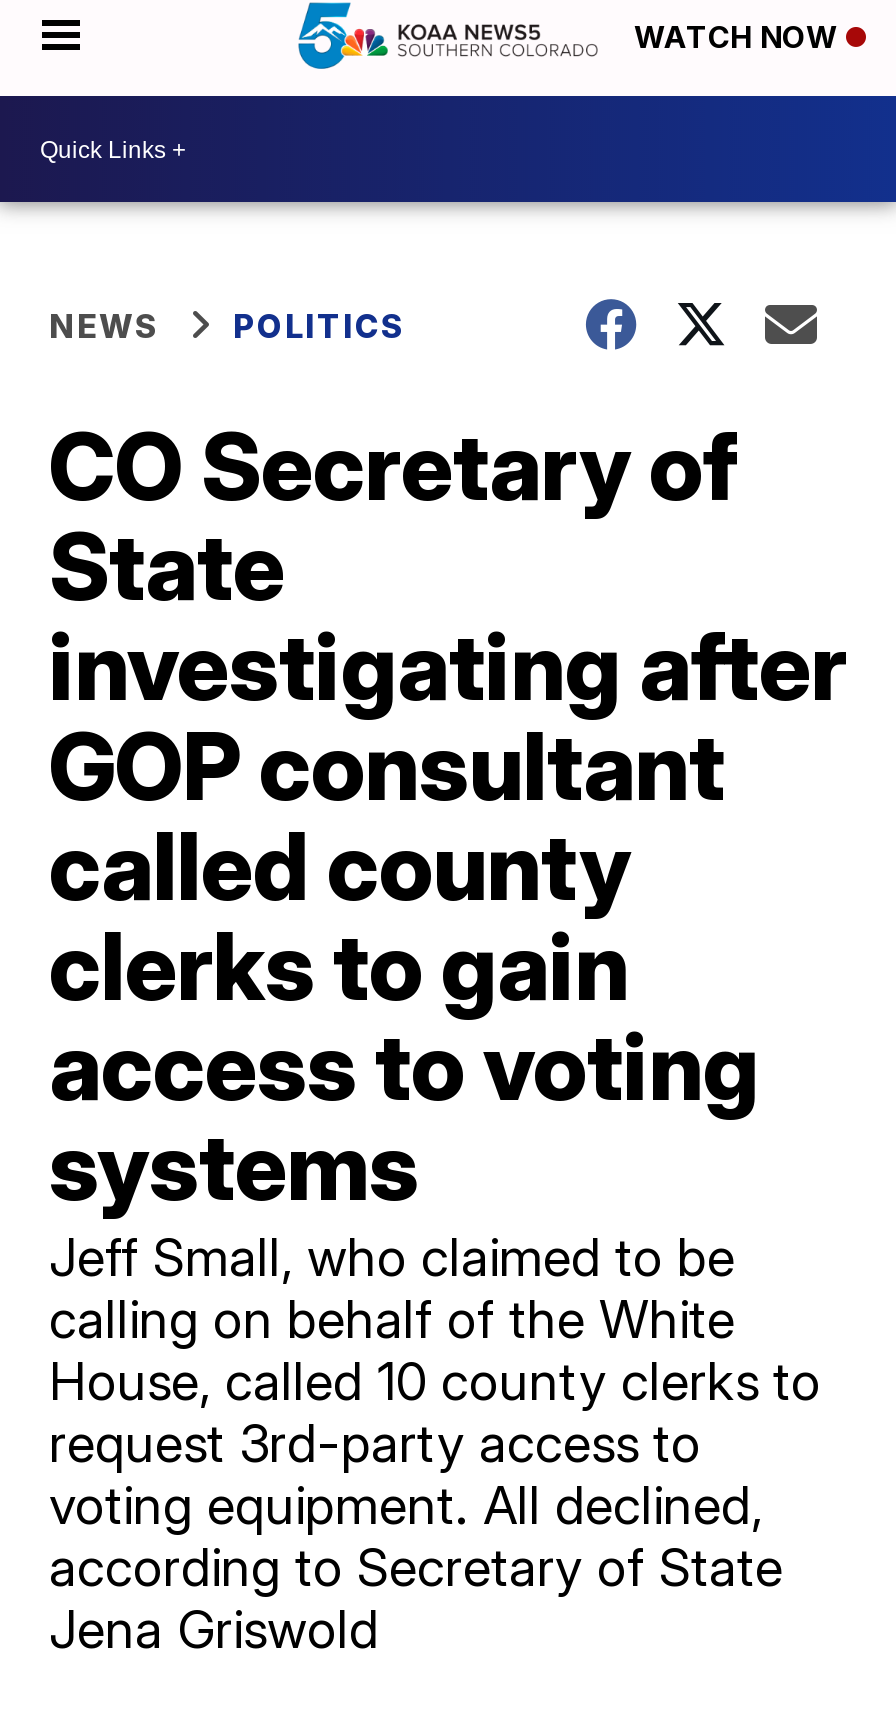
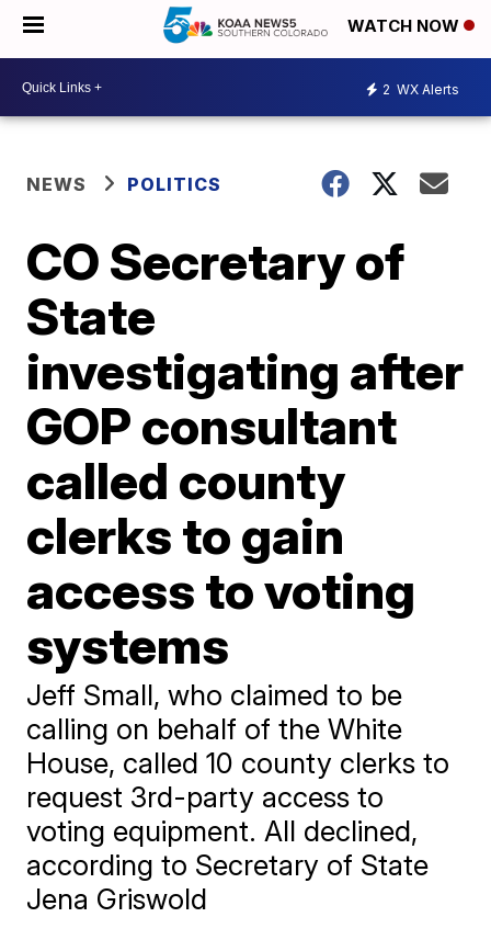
+ 2 WX Alerts
